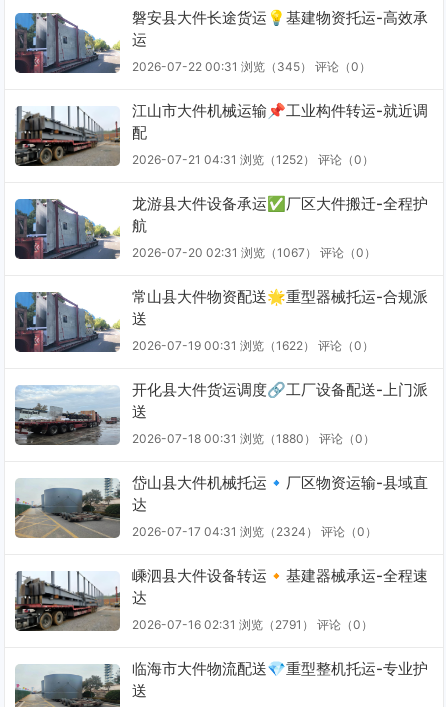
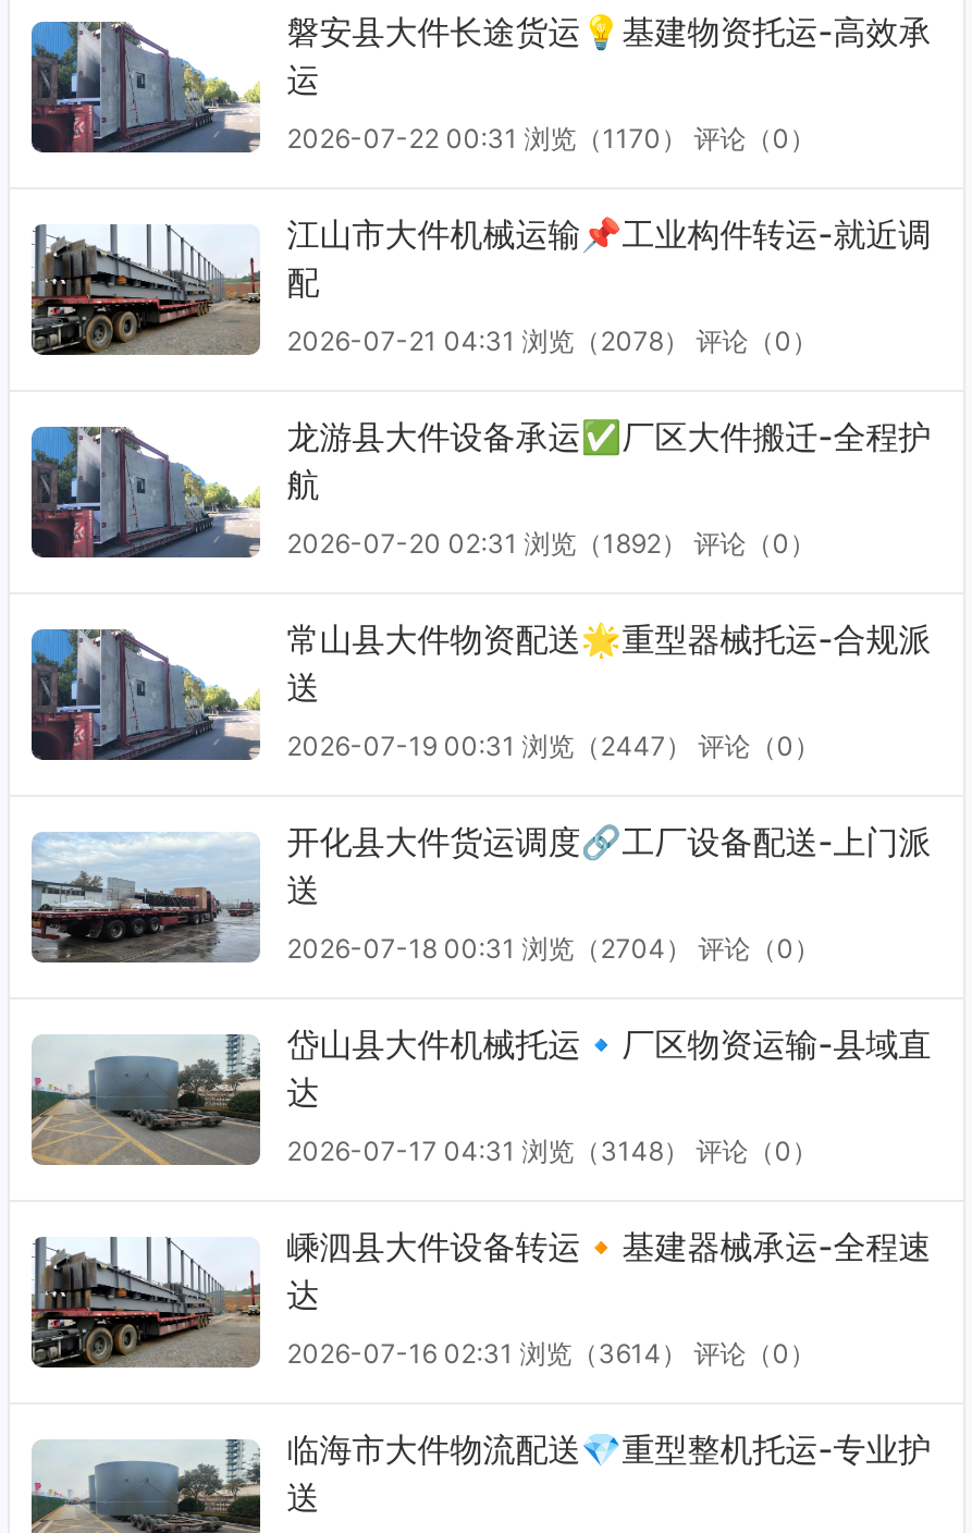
- 2026-07-22 00:31 浏览（345） 评论（0）
+ 2026-07-22 00:31 浏览（1170） 评论（0）

- 2026-07-21 04:31 浏览（1252） 评论（0）
+ 2026-07-21 04:31 浏览（2078） 评论（0）

- 2026-07-20 02:31 浏览（1067） 评论（0）
+ 2026-07-20 02:31 浏览（1892） 评论（0）

- 2026-07-19 00:31 浏览（1622） 评论（0）
+ 2026-07-19 00:31 浏览（2447） 评论（0）

- 2026-07-18 00:31 浏览（1880） 评论（0）
+ 2026-07-18 00:31 浏览（2704） 评论（0）

- 2026-07-17 04:31 浏览（2324） 评论（0）
+ 2026-07-17 04:31 浏览（3148） 评论（0）

- 2026-07-16 02:31 浏览（2791） 评论（0）
+ 2026-07-16 02:31 浏览（3614） 评论（0）
